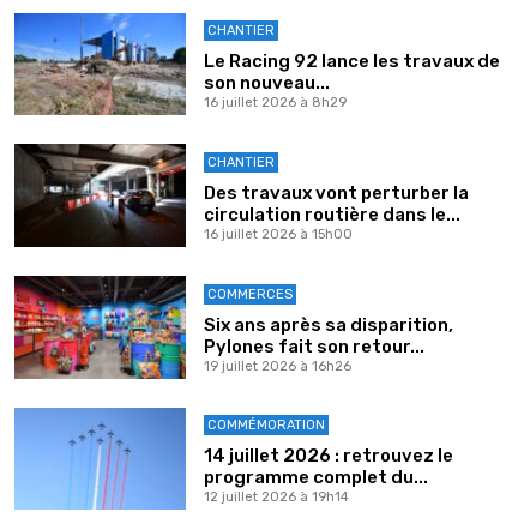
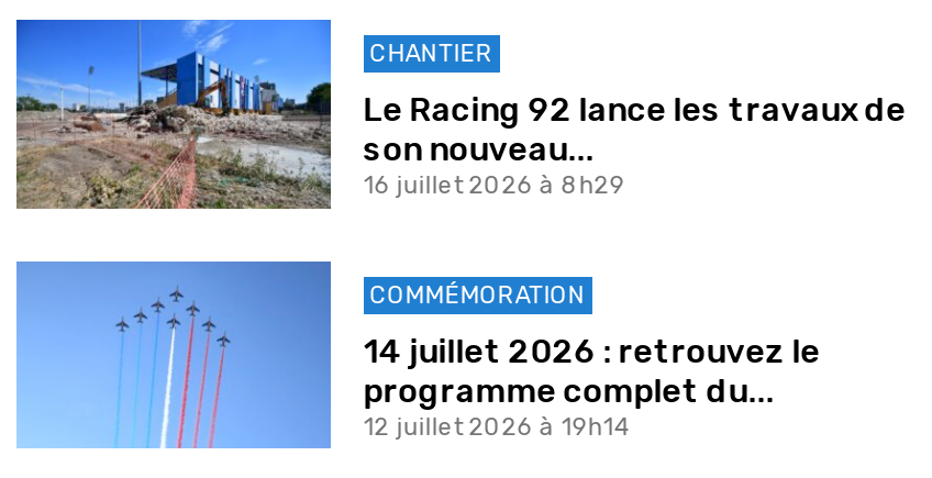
- [image]
- CHANTIER
- Des travaux vont perturber la
- circulation routière dans le...
- 16 juillet 2026 à 15h00

- [image]
- COMMERCES
- Six ans après sa disparition,
- Pylones fait son retour...
- 19 juillet 2026 à 16h26
